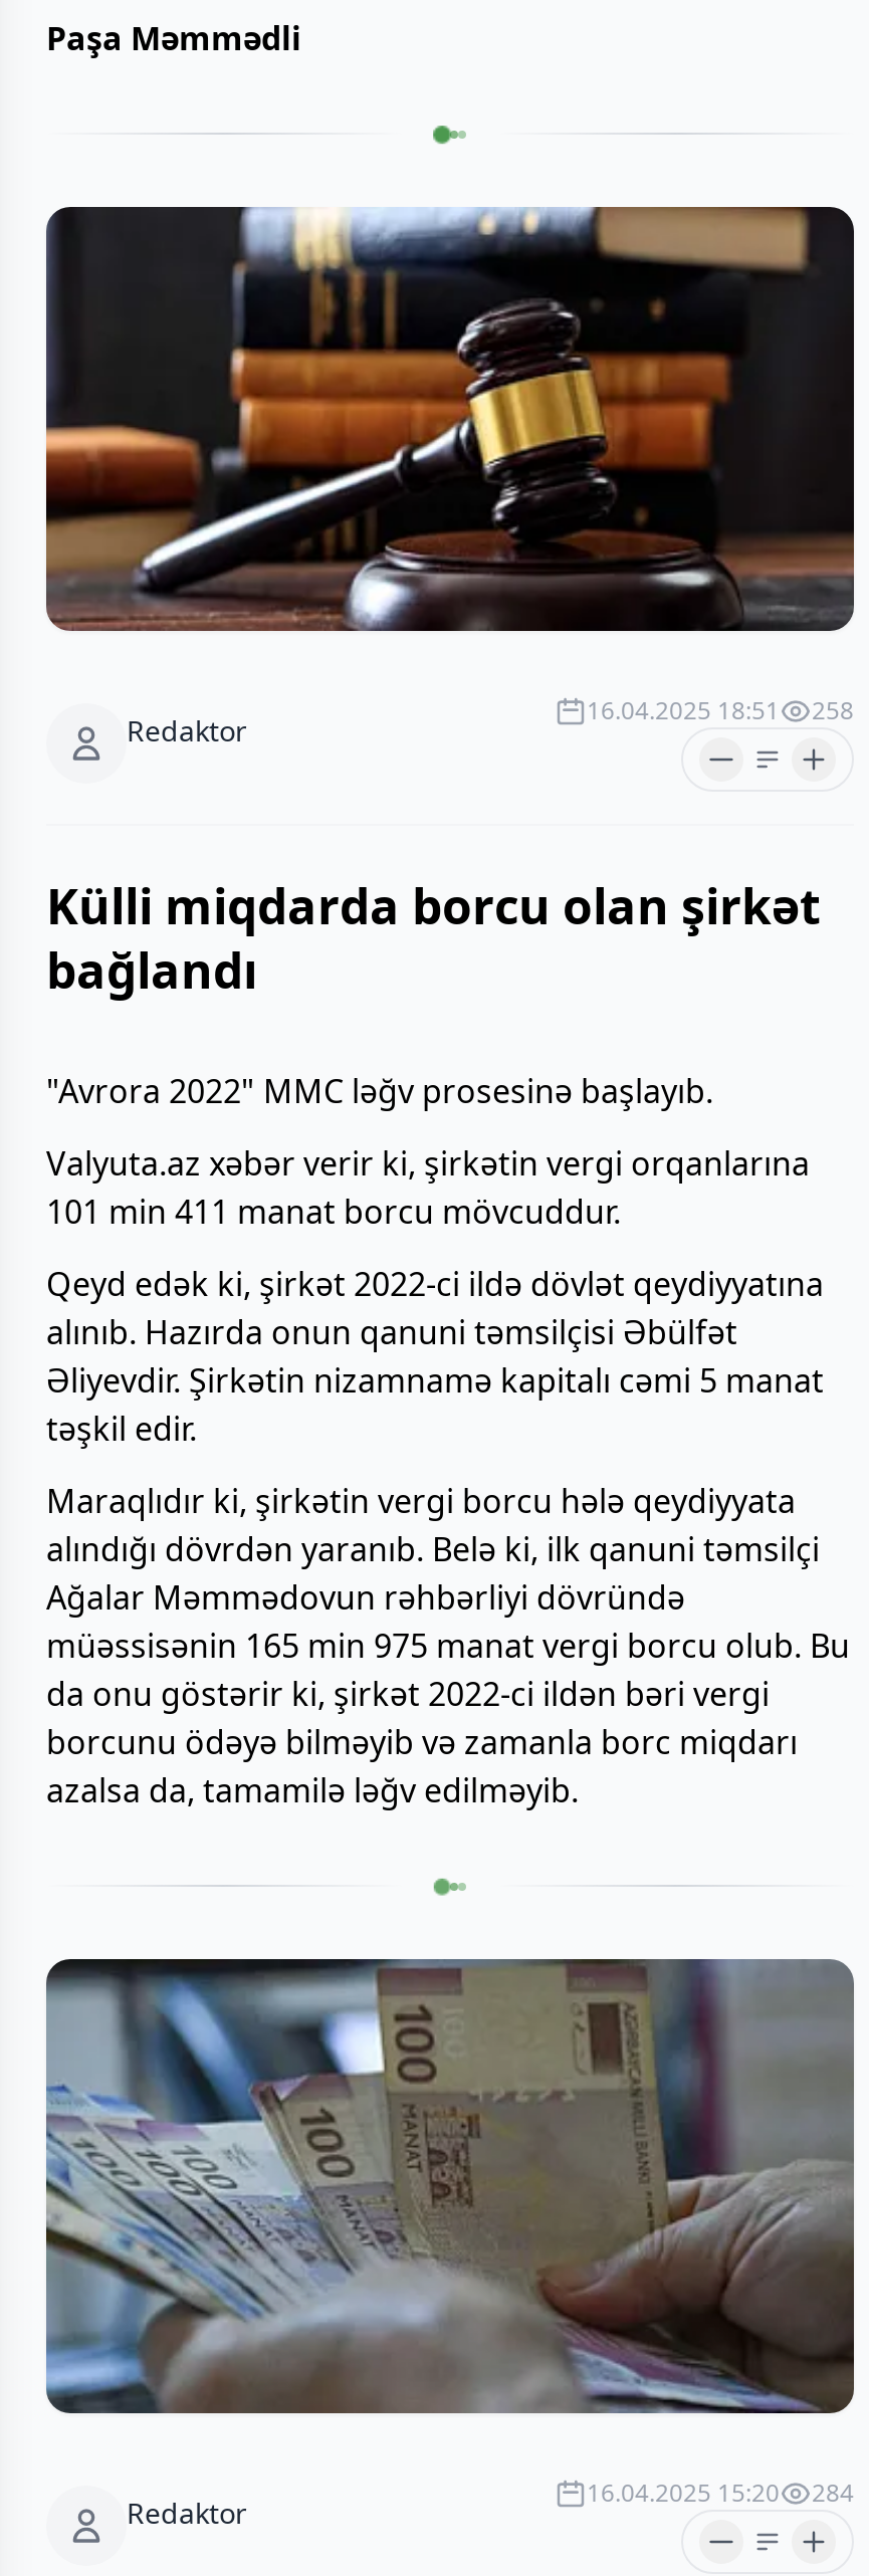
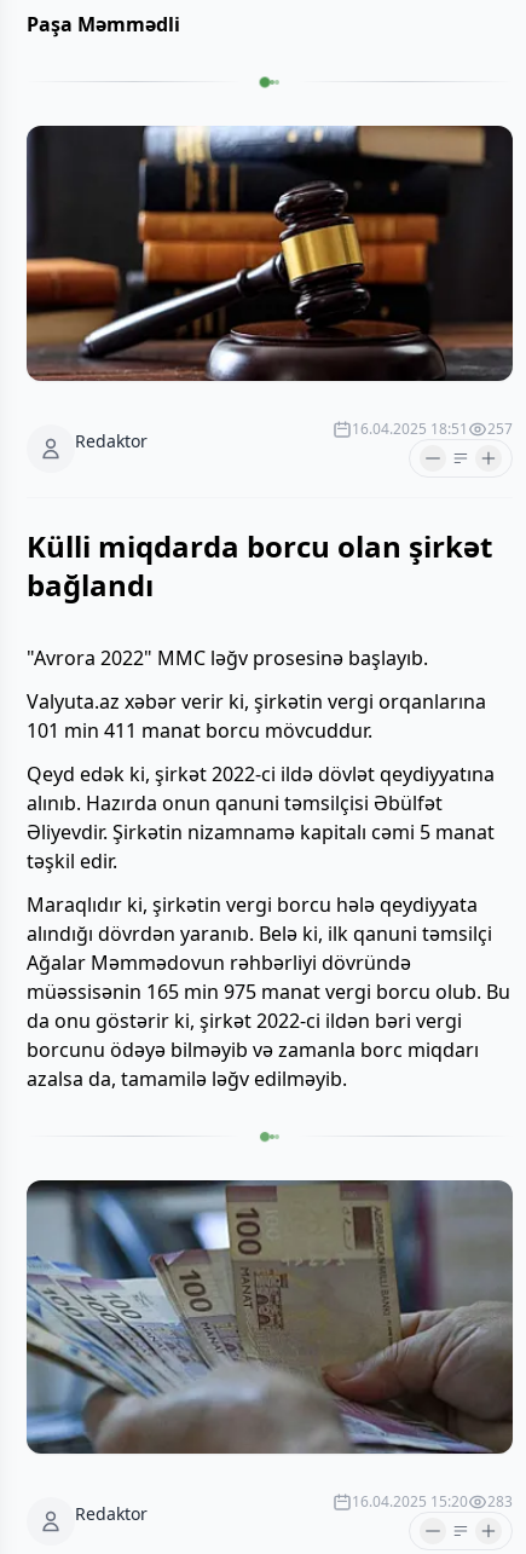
- 16.04.2025 18:51 258
+ 16.04.2025 18:51 257

- 16.04.2025 15:20 284
+ 16.04.2025 15:20 283
